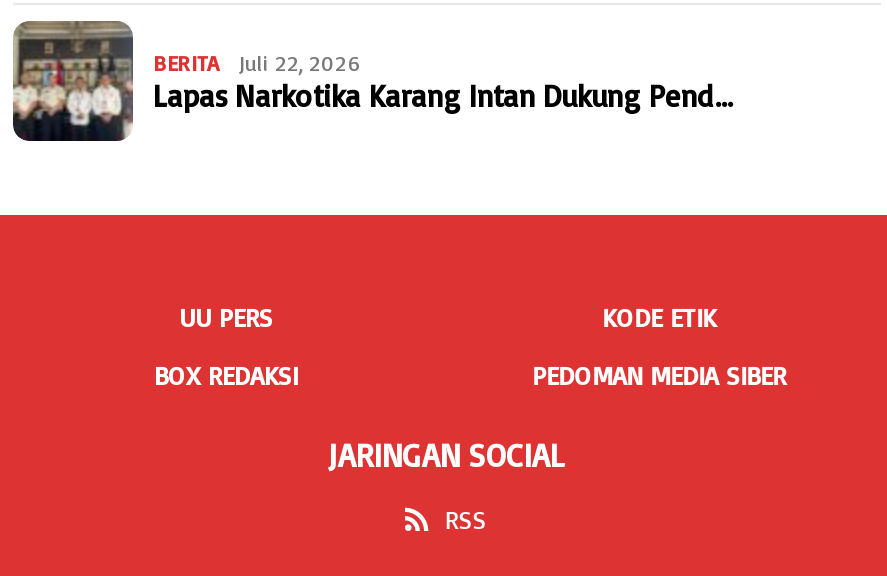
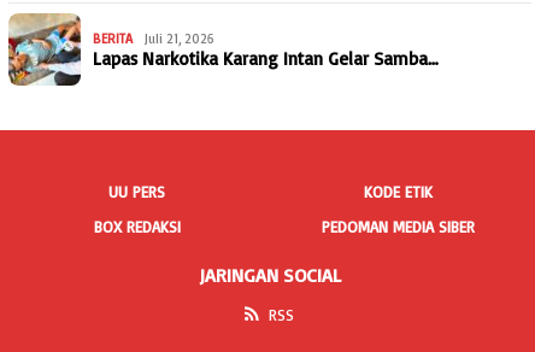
- [image]
- BERITA Juli 22, 2026
+ [image]
+ BERITA Juli 21, 2026

- Lapas Narkotika Karang Intan Dukung Pend…
+ Lapas Narkotika Karang Intan Gelar Samba…
